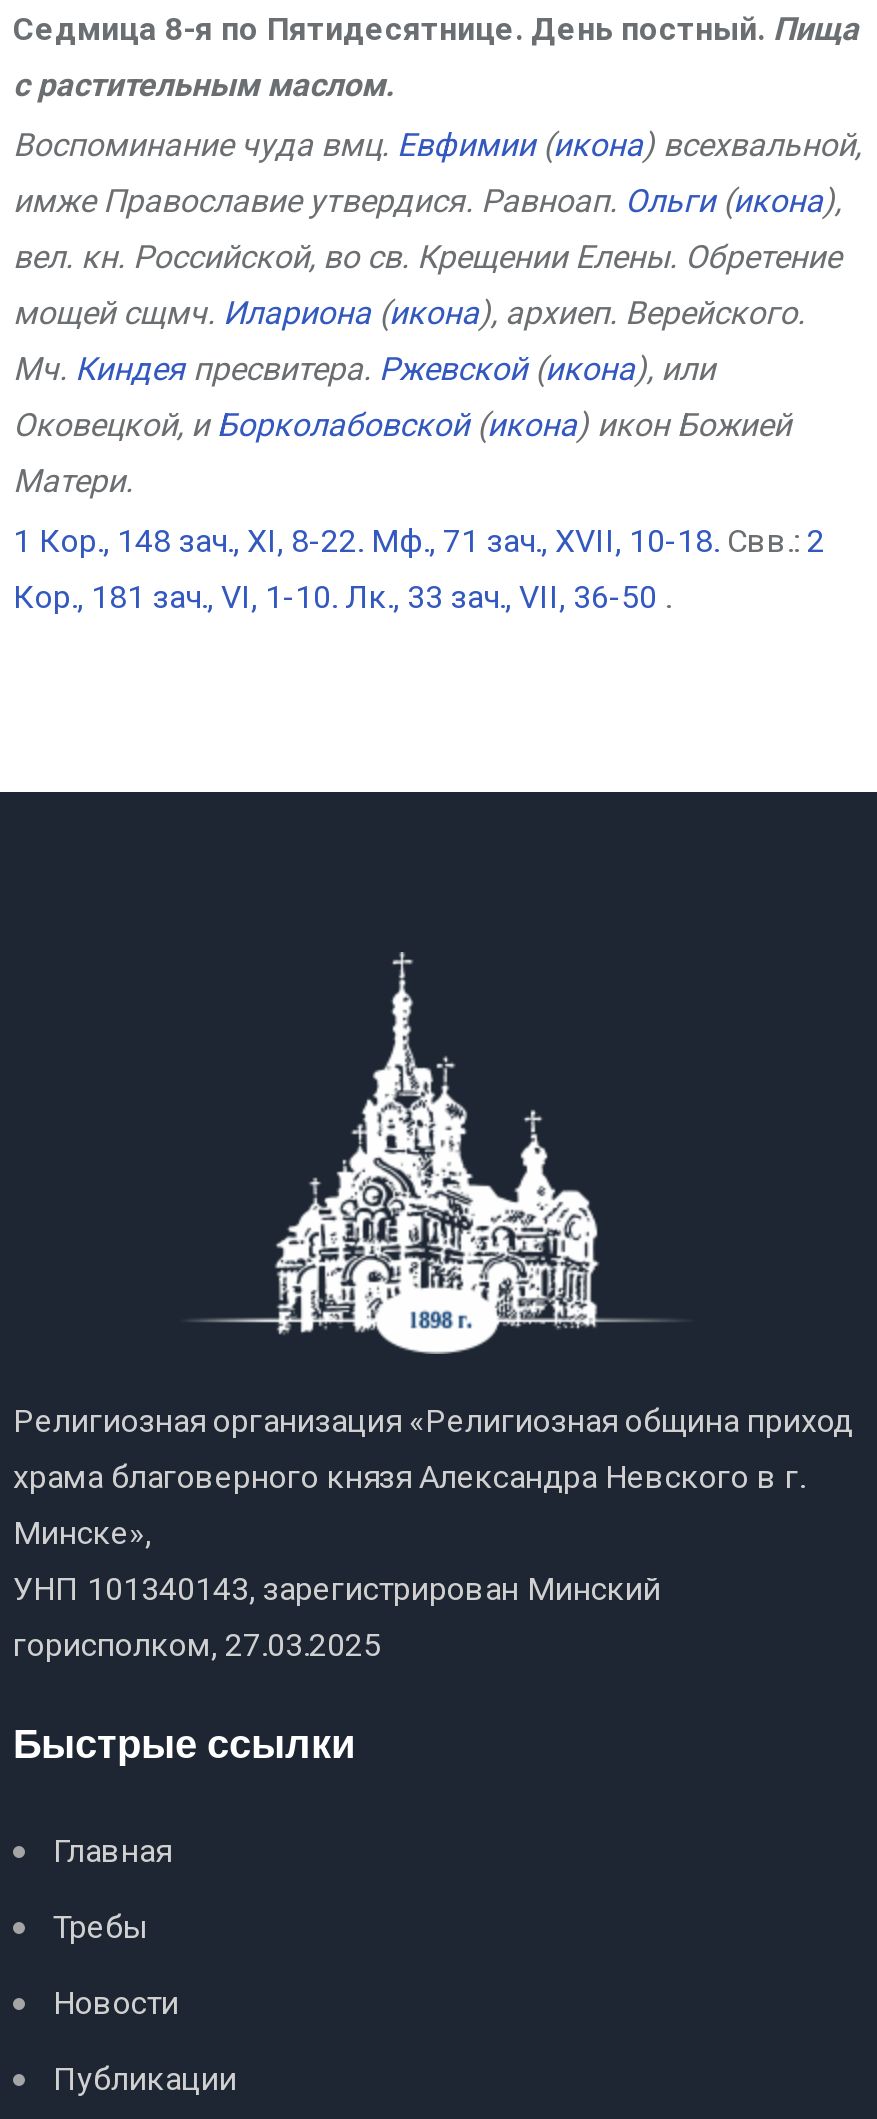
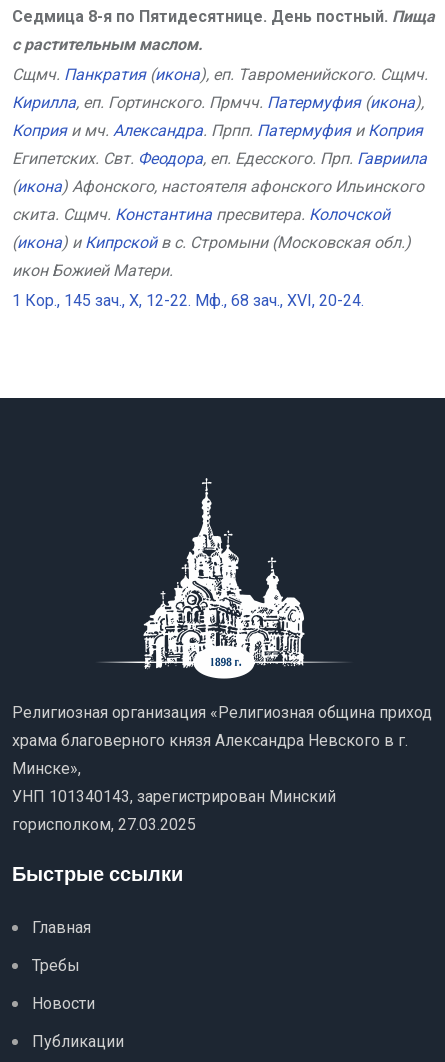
- Воспоминание чуда вмц. Евфимии (икона) всехвальной,
+ Сщмч. Панкратия (икона), еп. Тавроменийского. Сщмч.

- имже Православие утвердися. Равноап. Ольги (икона),
+ Кирилла, еп. Гортинского. Прмчч. Патермуфия (икона),

- вел. кн. Российской, во св. Крещении Елены. Обретение
+ Коприя и мч. Александра. Прпп. Патермуфия и Коприя

- мощей сщмч. Илариона (икона), архиеп. Верейского.
+ Египетских. Свт. Феодора, еп. Едесского. Прп. Гавриила

- Мч. Киндея пресвитера. Ржевской (икона), или
+ (икона) Афонского, настоятеля афонского Ильинского

- Оковецкой, и Борколабовской (икона) икон Божией
+ скита. Сщмч. Константина пресвитера. Колочской

- Матери.
+ (икона) и Кипрской в с. Стромыни (Московская обл.)

- 1 Кор., 148 зач., XI, 8-22. Мф., 71 зач., XVII, 10-18. Свв.: 2
+ икон Божией Матери.

- Кор., 181 зач., VI, 1-10. Лк., 33 зач., VII, 36-50 .
+ 1 Кор., 145 зач., X, 12-22. Мф., 68 зач., XVI, 20-24.
